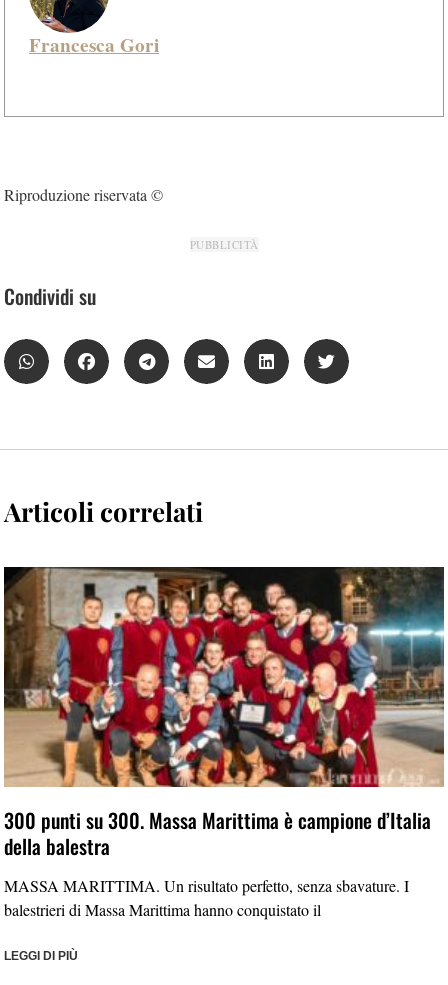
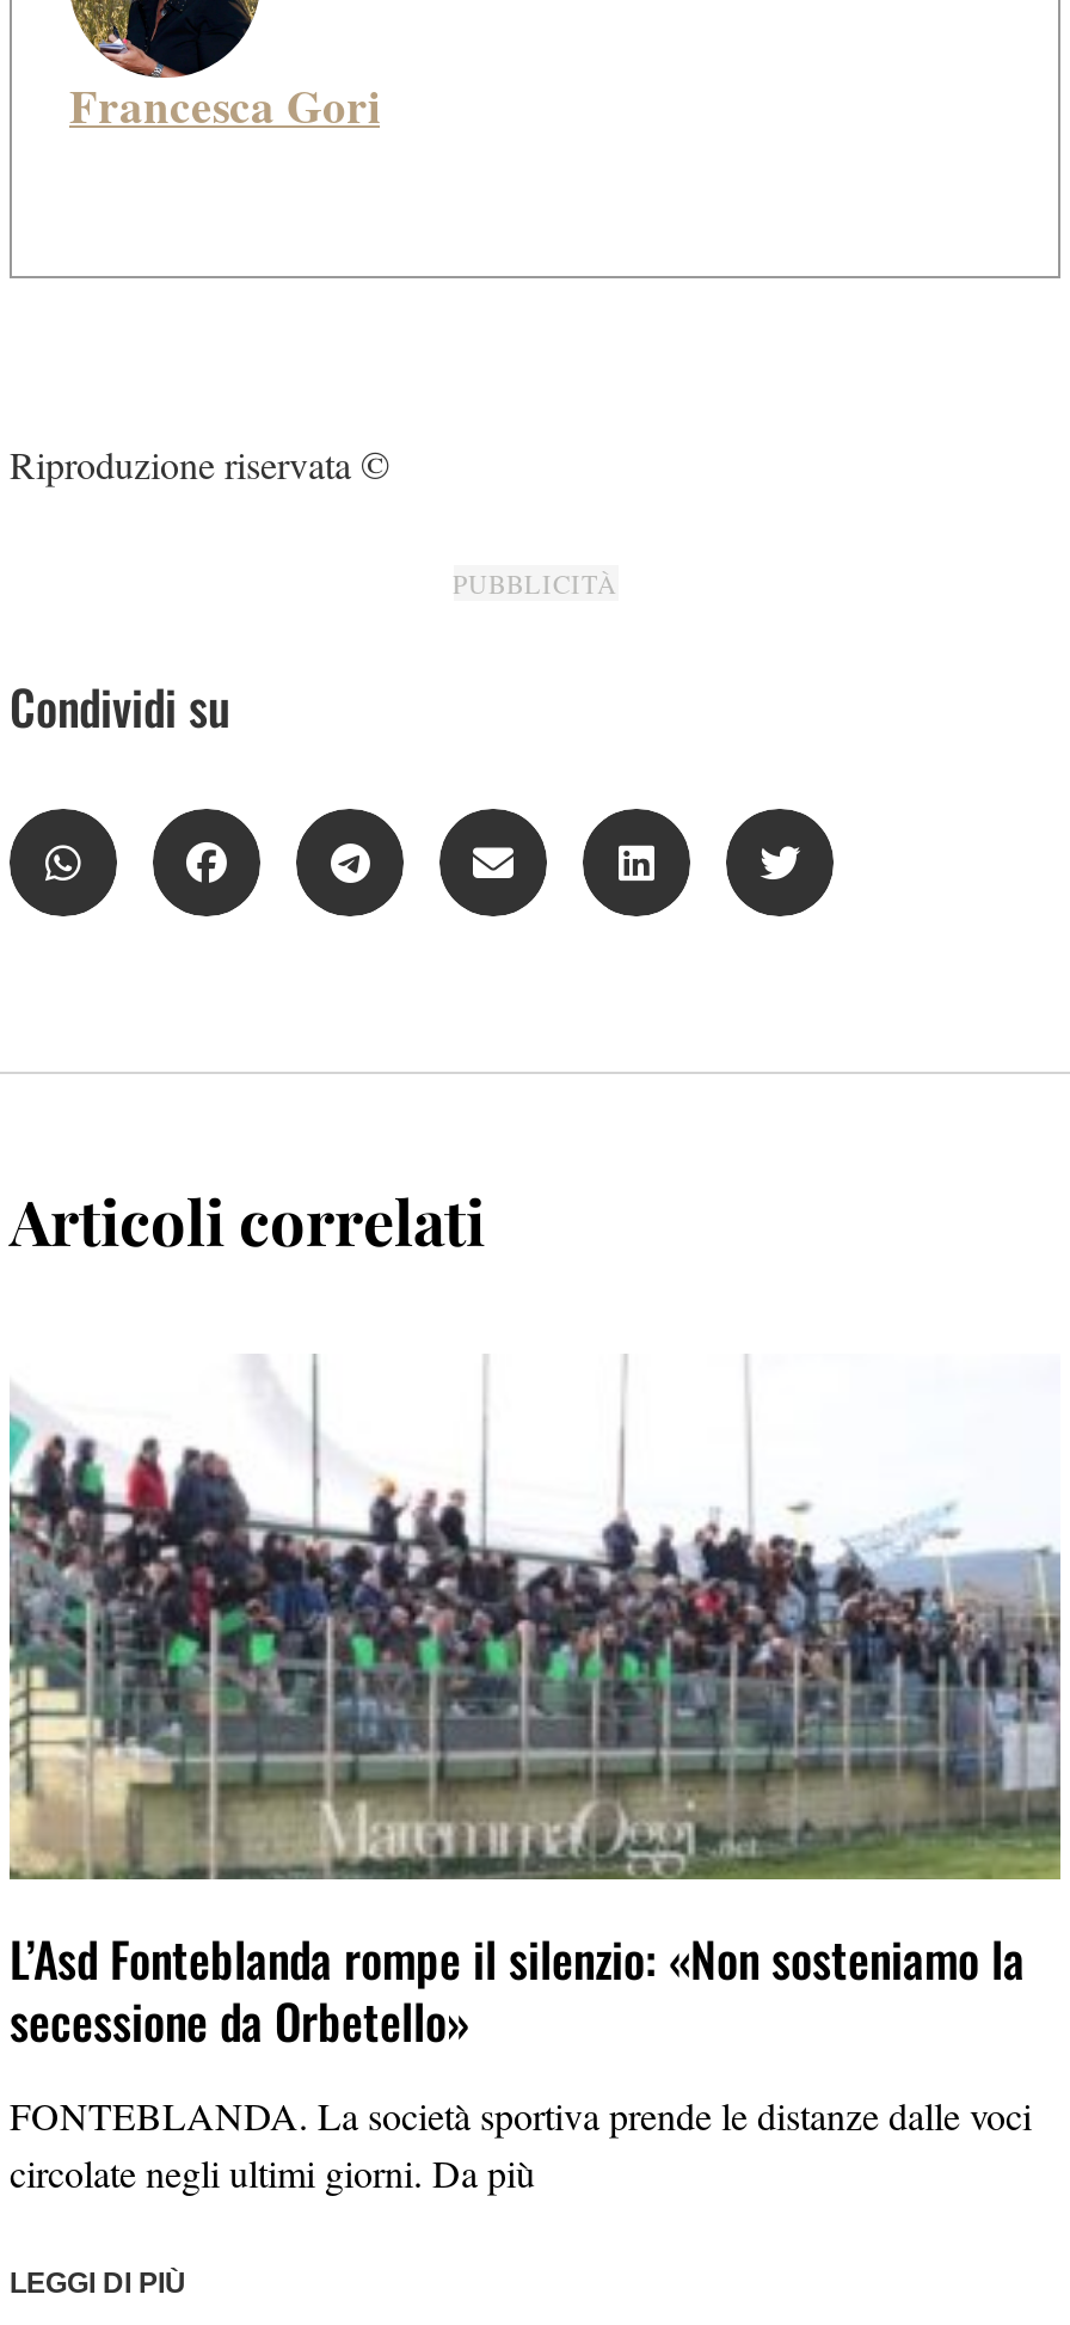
- [image]
- 300 punti su 300. Massa Marittima è campione d’Italia
- della balestra
+ [image]
+ L’Asd Fonteblanda rompe il silenzio: «Non sosteniamo la
+ secessione da Orbetello»

- MASSA MARITTIMA. Un risultato perfetto, senza sbavature. I
- balestrieri di Massa Marittima hanno conquistato il
+ FONTEBLANDA. La società sportiva prende le distanze dalle voci
+ circolate negli ultimi giorni. Da più
